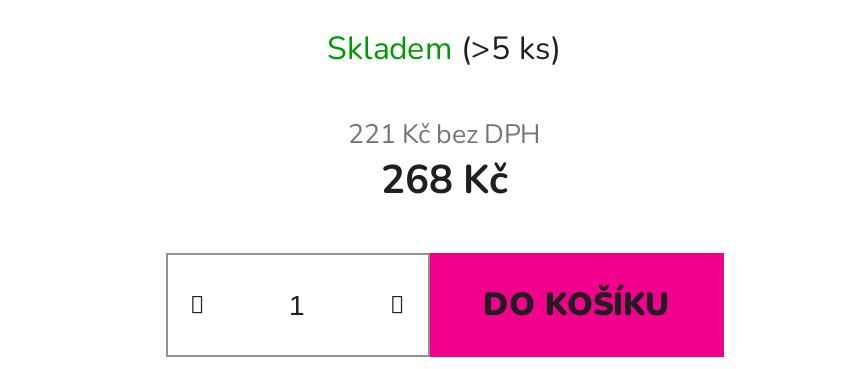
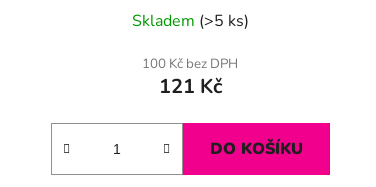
- 221 Kč bez DPH
+ 100 Kč bez DPH

- 268 Kč
+ 121 Kč
